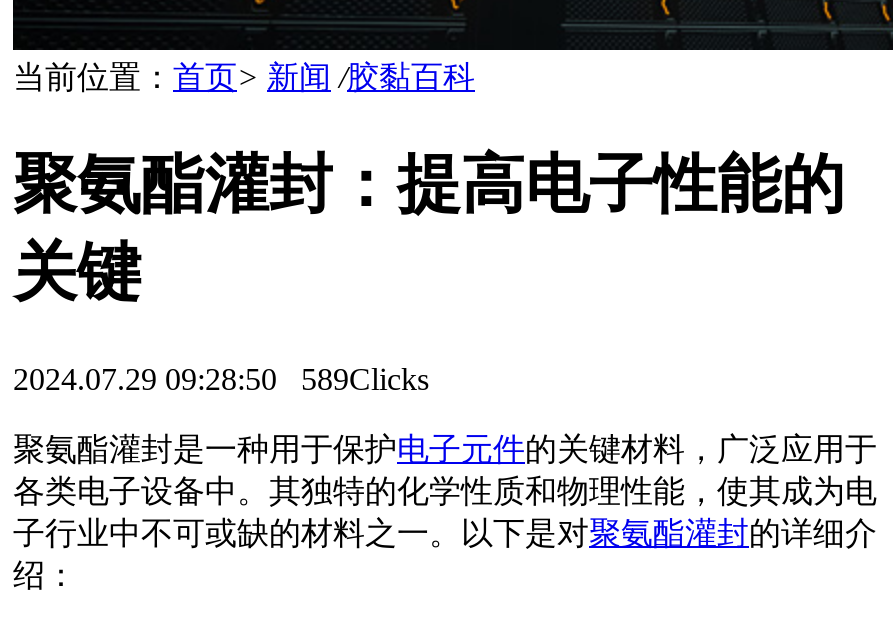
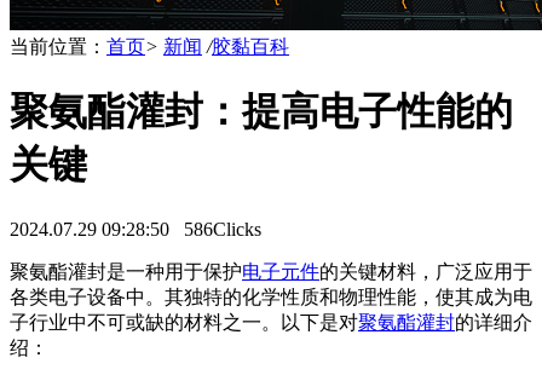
- 2024.07.29 09:28:50 589Clicks
+ 2024.07.29 09:28:50 586Clicks
